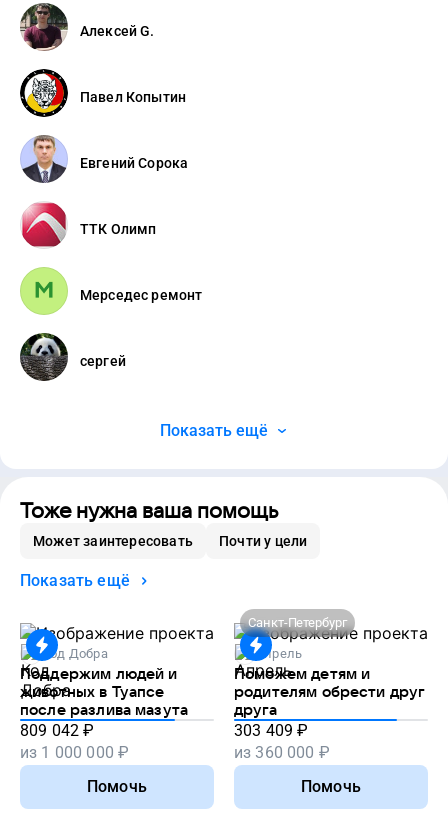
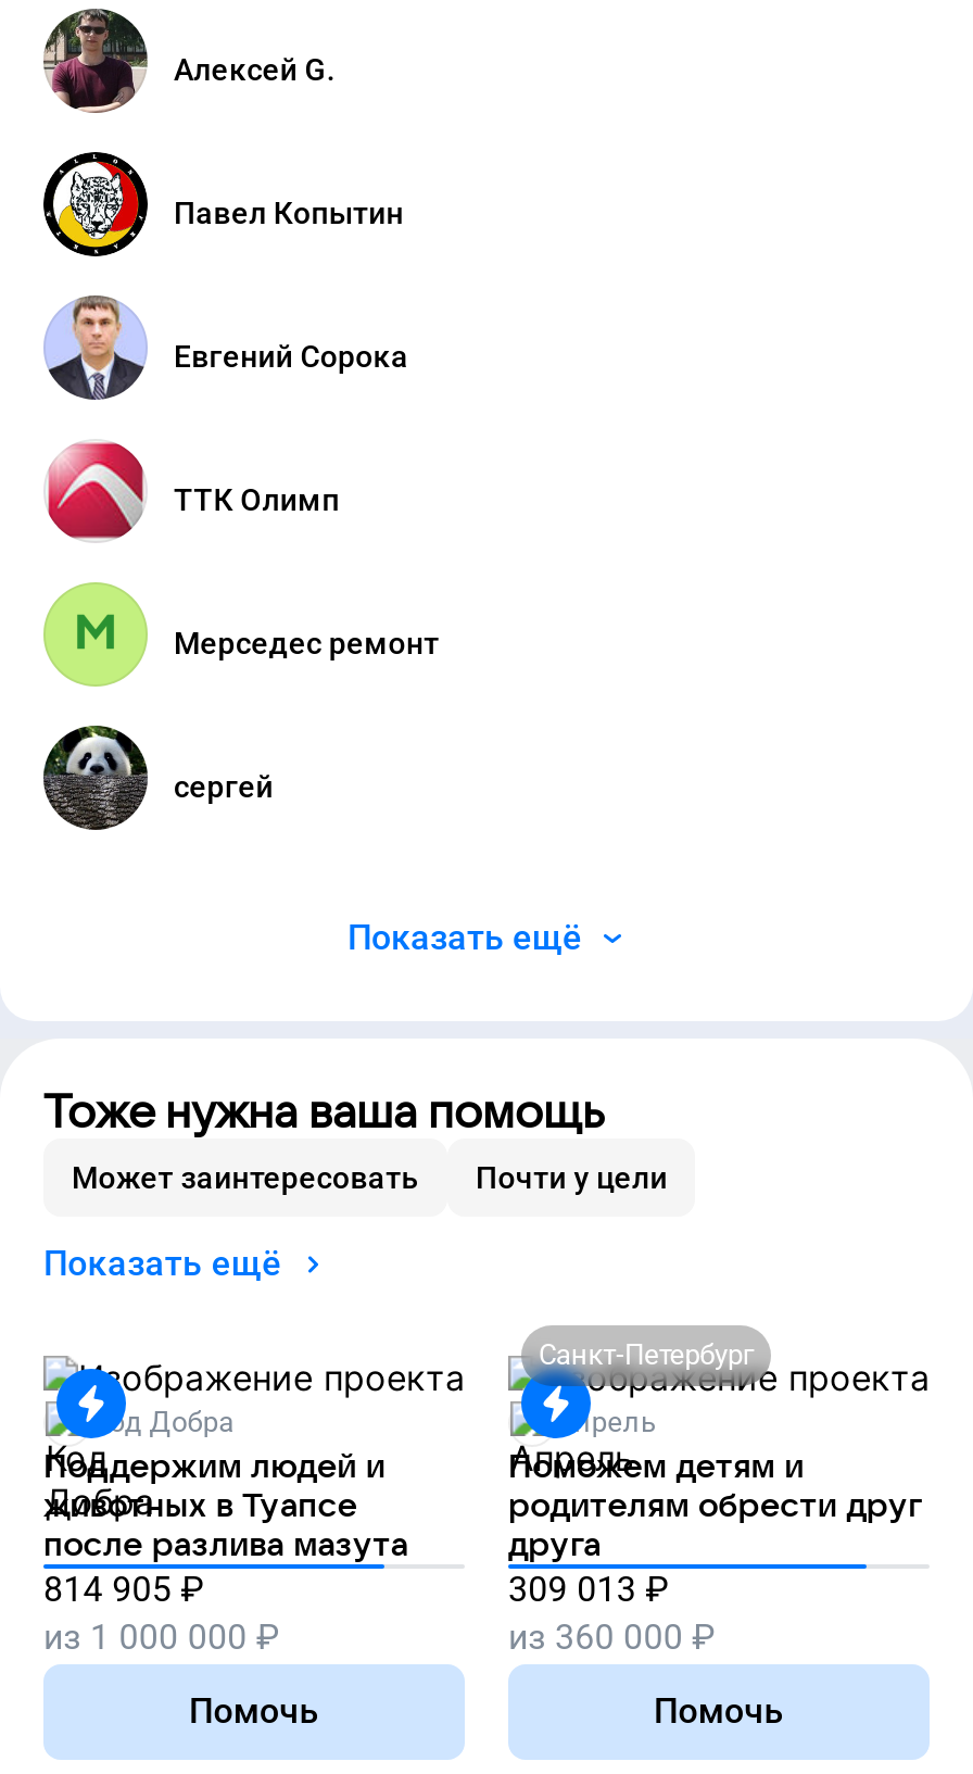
- 809 042 ₽
+ 814 905 ₽

- 303 409 ₽
+ 309 013 ₽
